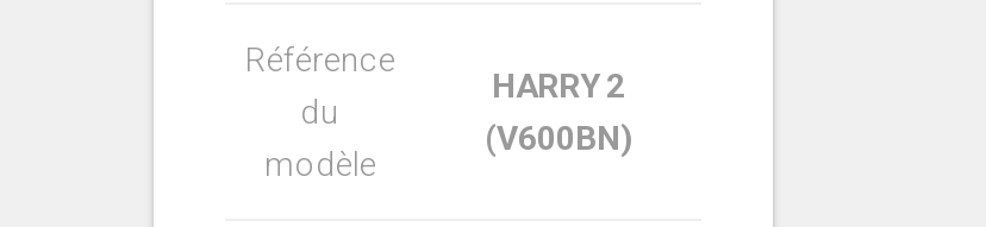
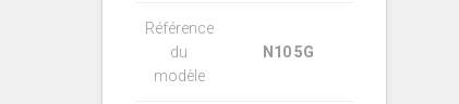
- HARRY 2
- (V600BN)
+ N10 5G
